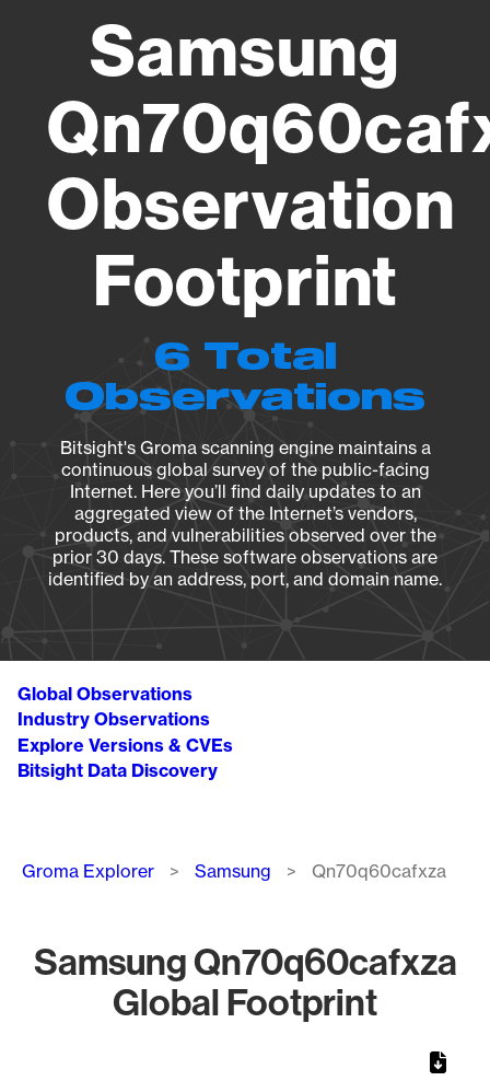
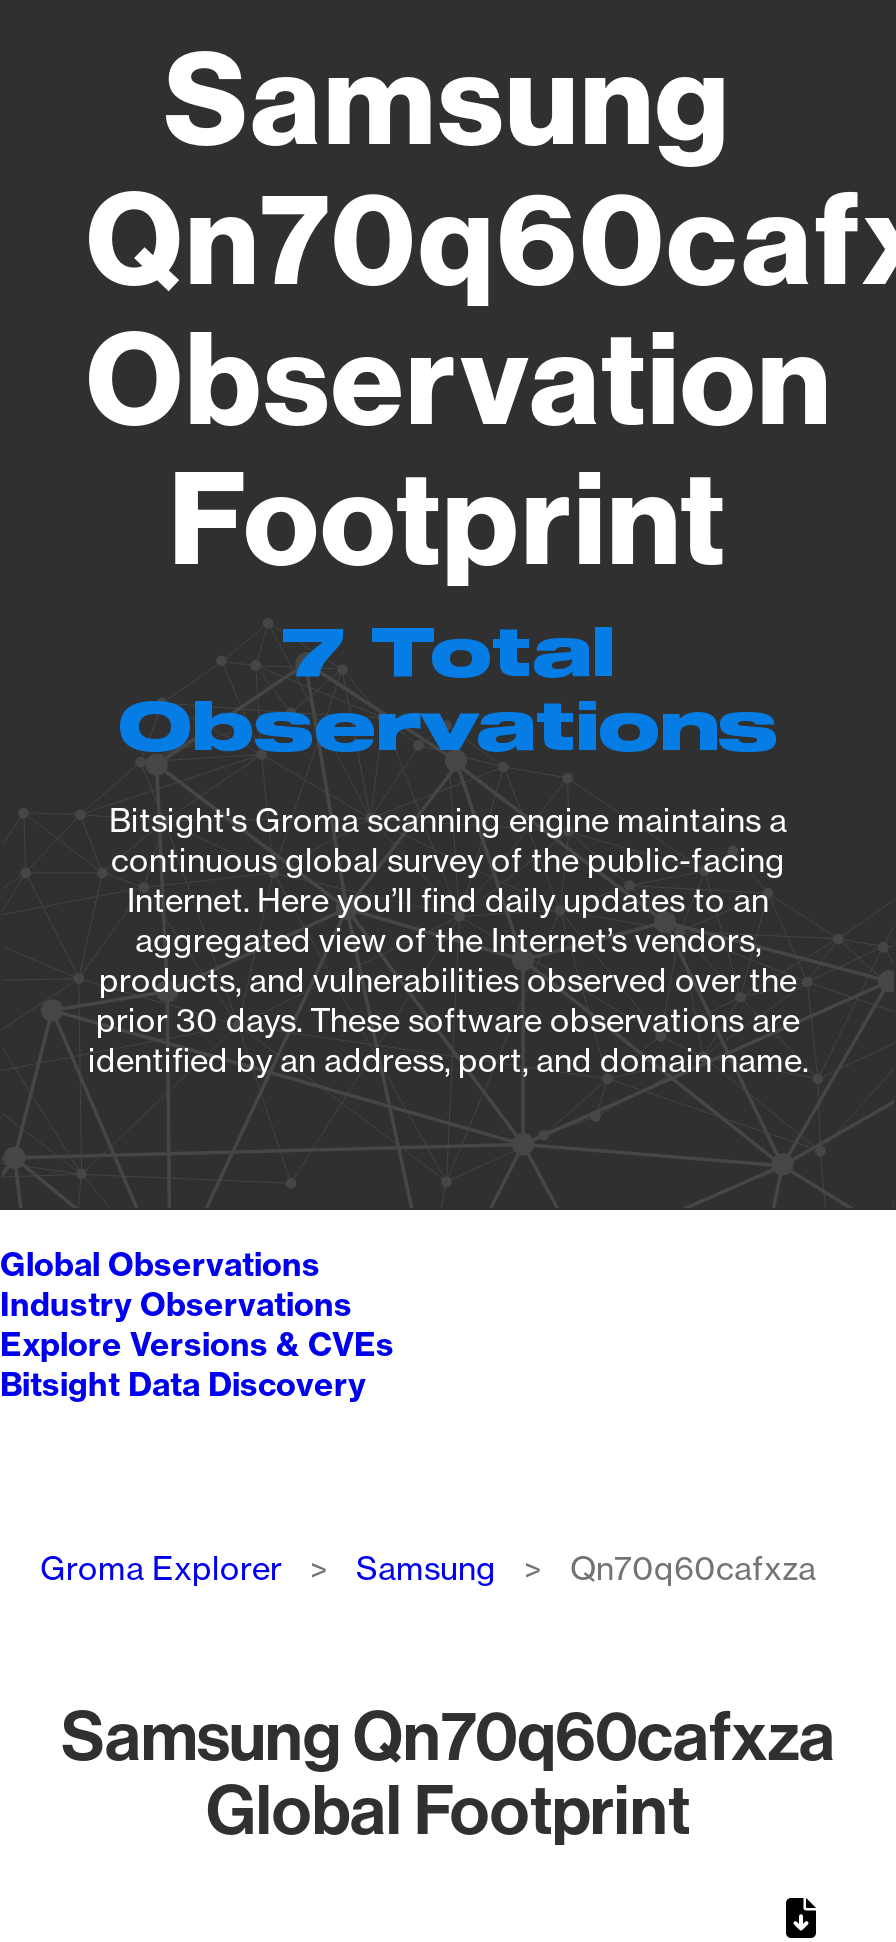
- 6 Total
+ 7 Total
